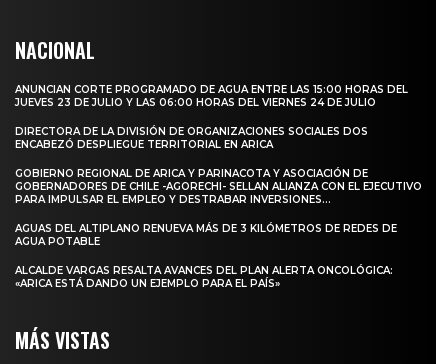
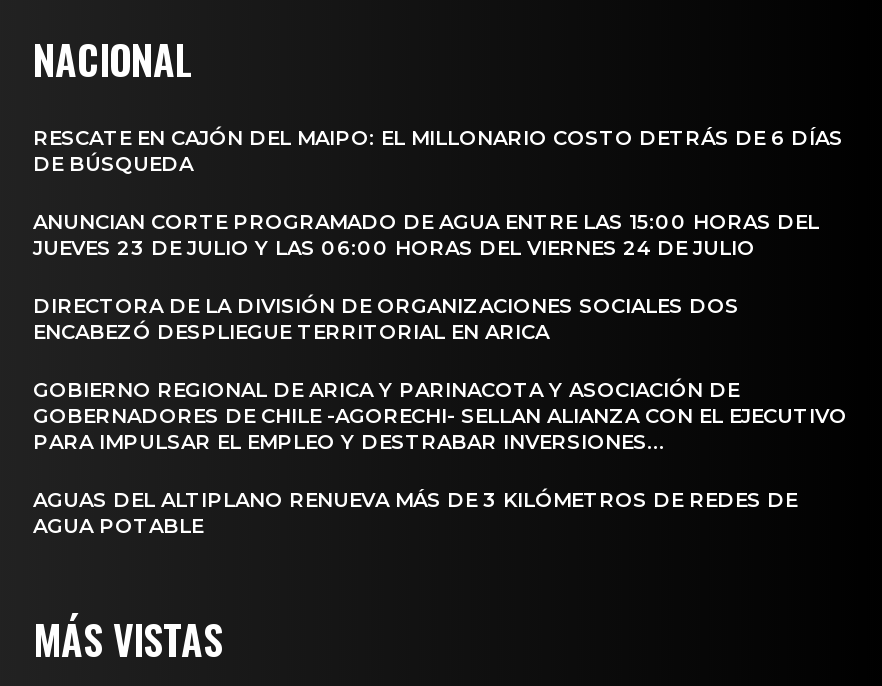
+ RESCATE EN CAJÓN DEL MAIPO: EL MILLONARIO COSTO DETRÁS DE 6 DÍAS
+ DE BÚSQUEDA

moved down: ANUNCIAN CORTE PROGRAMADO DE AGUA ENTRE LAS 15:00 HORAS DEL | JUEVES 23 DE JULIO Y LAS 06:00 HORAS DEL VIERNES 24 DE JULIO | DIRECTORA DE LA DIVISIÓN DE ORGANIZACIONES SOCIALES DOS | ... | AGUAS DEL ALTIPLANO RENUEVA MÁS DE 3 KILÓMETROS DE REDES DE | AGUA POTABLE

- ALCALDE VARGAS RESALTA AVANCES DEL PLAN ALERTA ONCOLÓGICA:
- «ARICA ESTÁ DANDO UN EJEMPLO PARA EL PAÍS»
